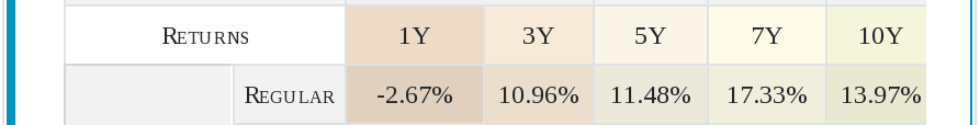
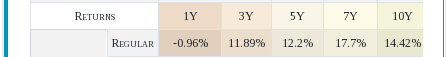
- -2.67%
+ -0.96%

- 10.96%
+ 11.89%

- 11.48%
+ 12.2%

- 17.33%
+ 17.7%

- 13.97%
+ 14.42%
